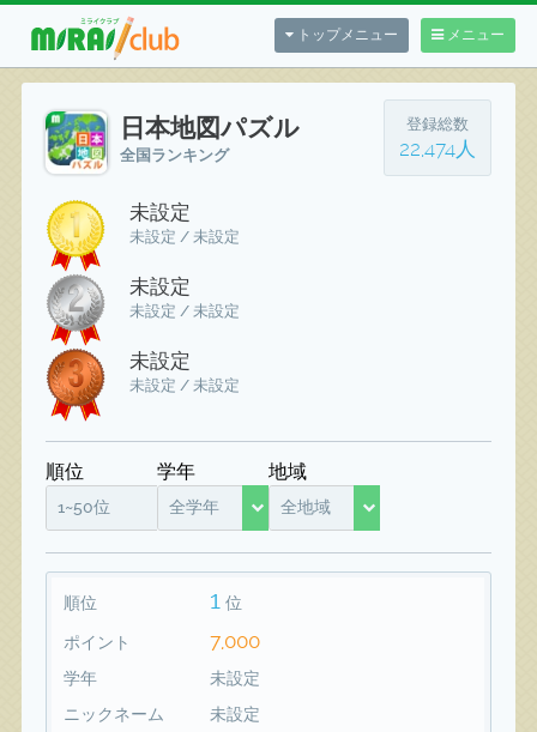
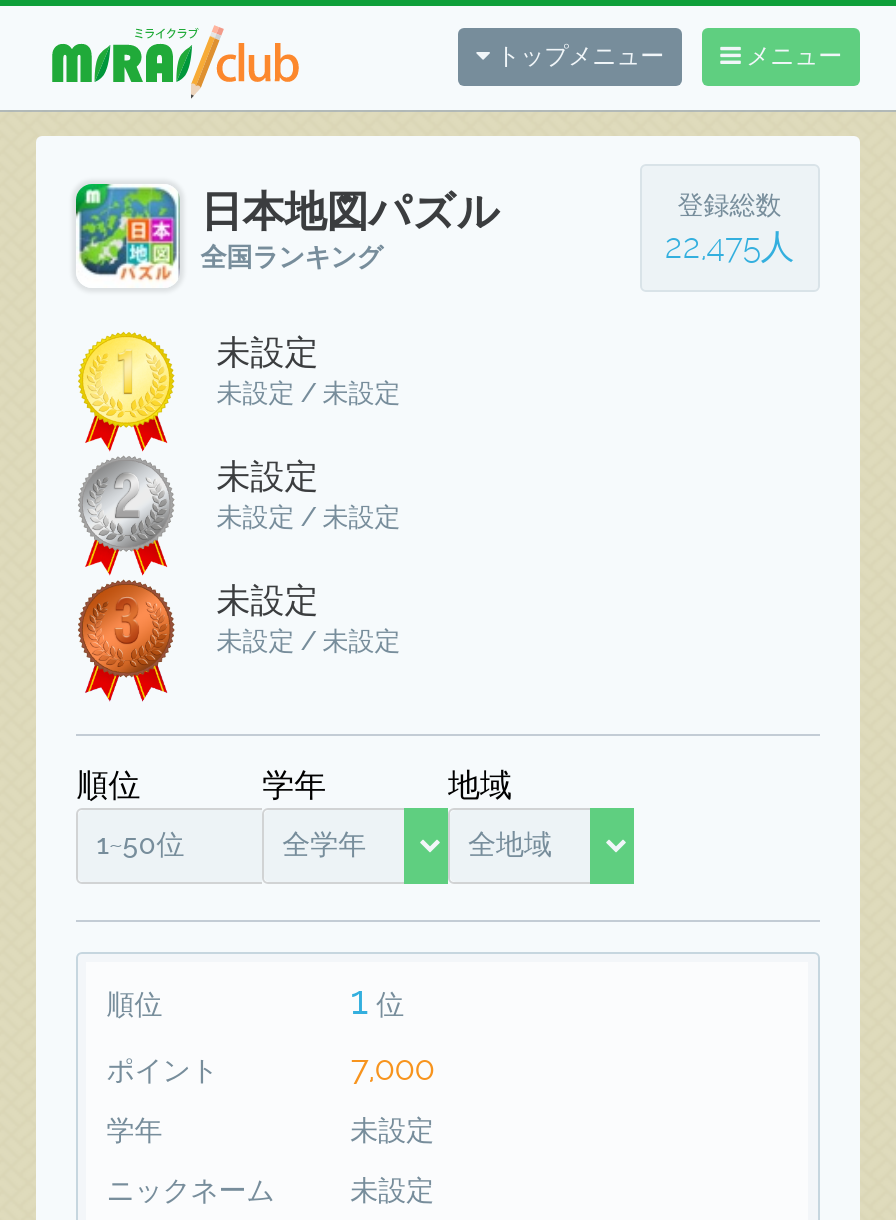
- 22,474人
+ 22,475人
